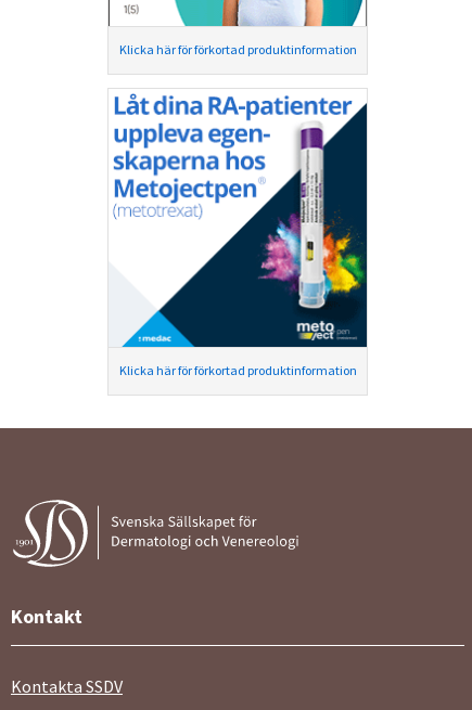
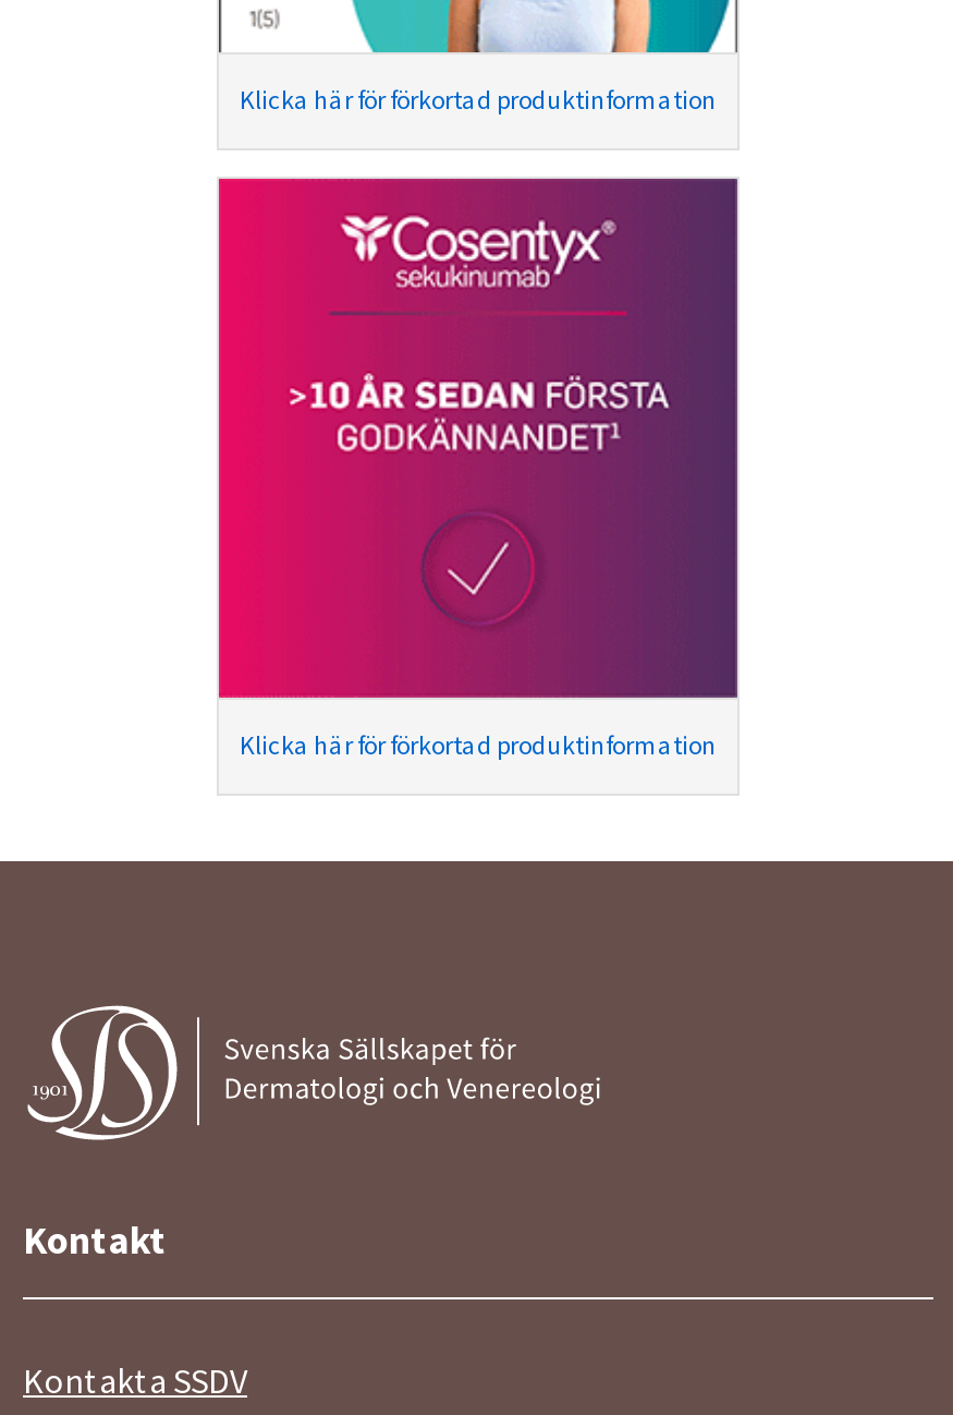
- [image]
+ [image]
